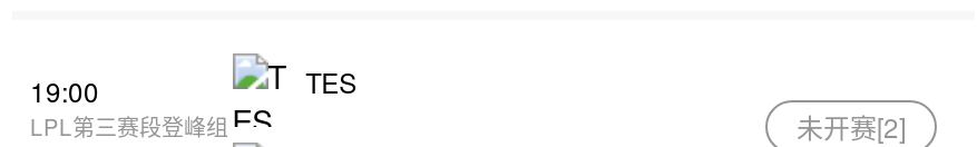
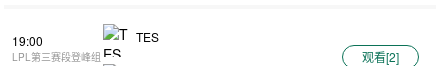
- 未开赛[2]
+ 观看[2]
